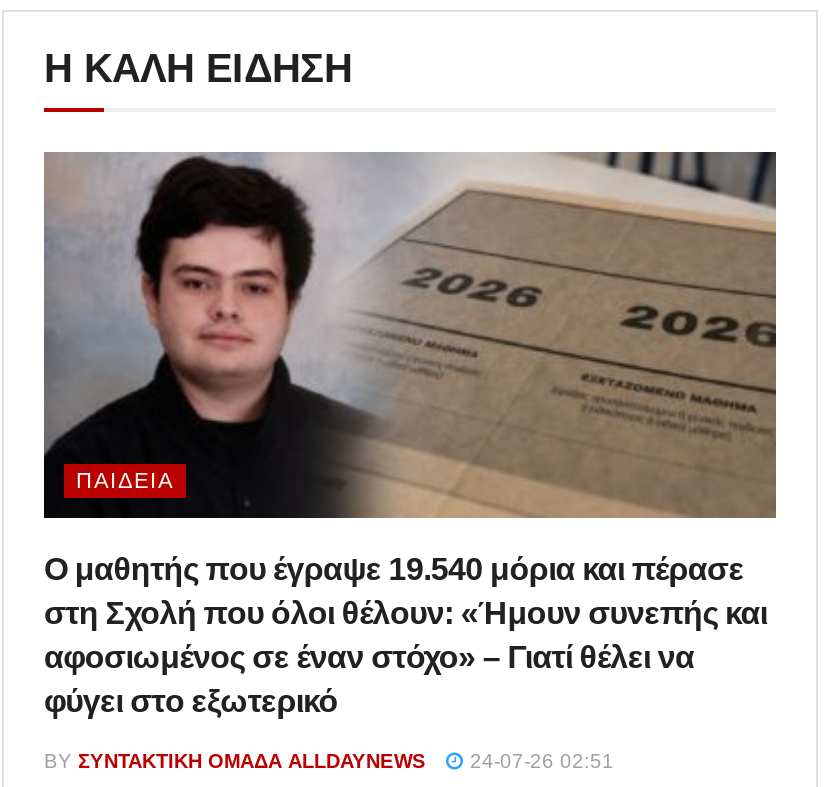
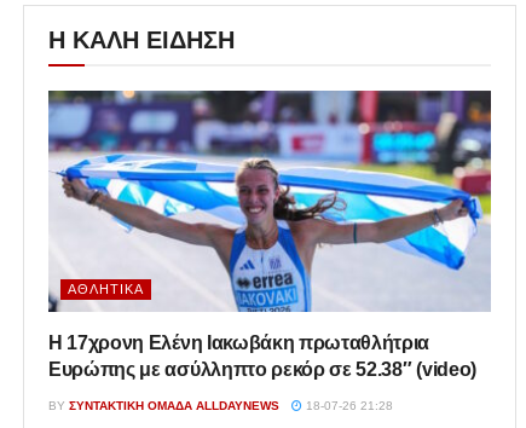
- [image]
- ΠΑΙΔΕΊΑ
+ [image]
+ ΑΘΛΗΤΙΚΆ

- Ο μαθητής που έγραψε 19.540 μόρια και πέρασε
- στη Σχολή που όλοι θέλουν: «Ήμουν συνεπής και
- αφοσιωμένος σε έναν στόχο» – Γιατί θέλει να
- φύγει στο εξωτερικό
+ Η 17χρονη Ελένη Ιακωβάκη πρωταθλήτρια
+ Ευρώπης με ασύλληπτο ρεκόρ σε 52.38″ (video)

- BY ΣΥΝΤΑΚΤΙΚΉ ΟΜΆΔΑ ALLDAYNEWS 24-07-26 02:51
+ BY ΣΥΝΤΑΚΤΙΚΉ ΟΜΆΔΑ ALLDAYNEWS 18-07-26 21:28
